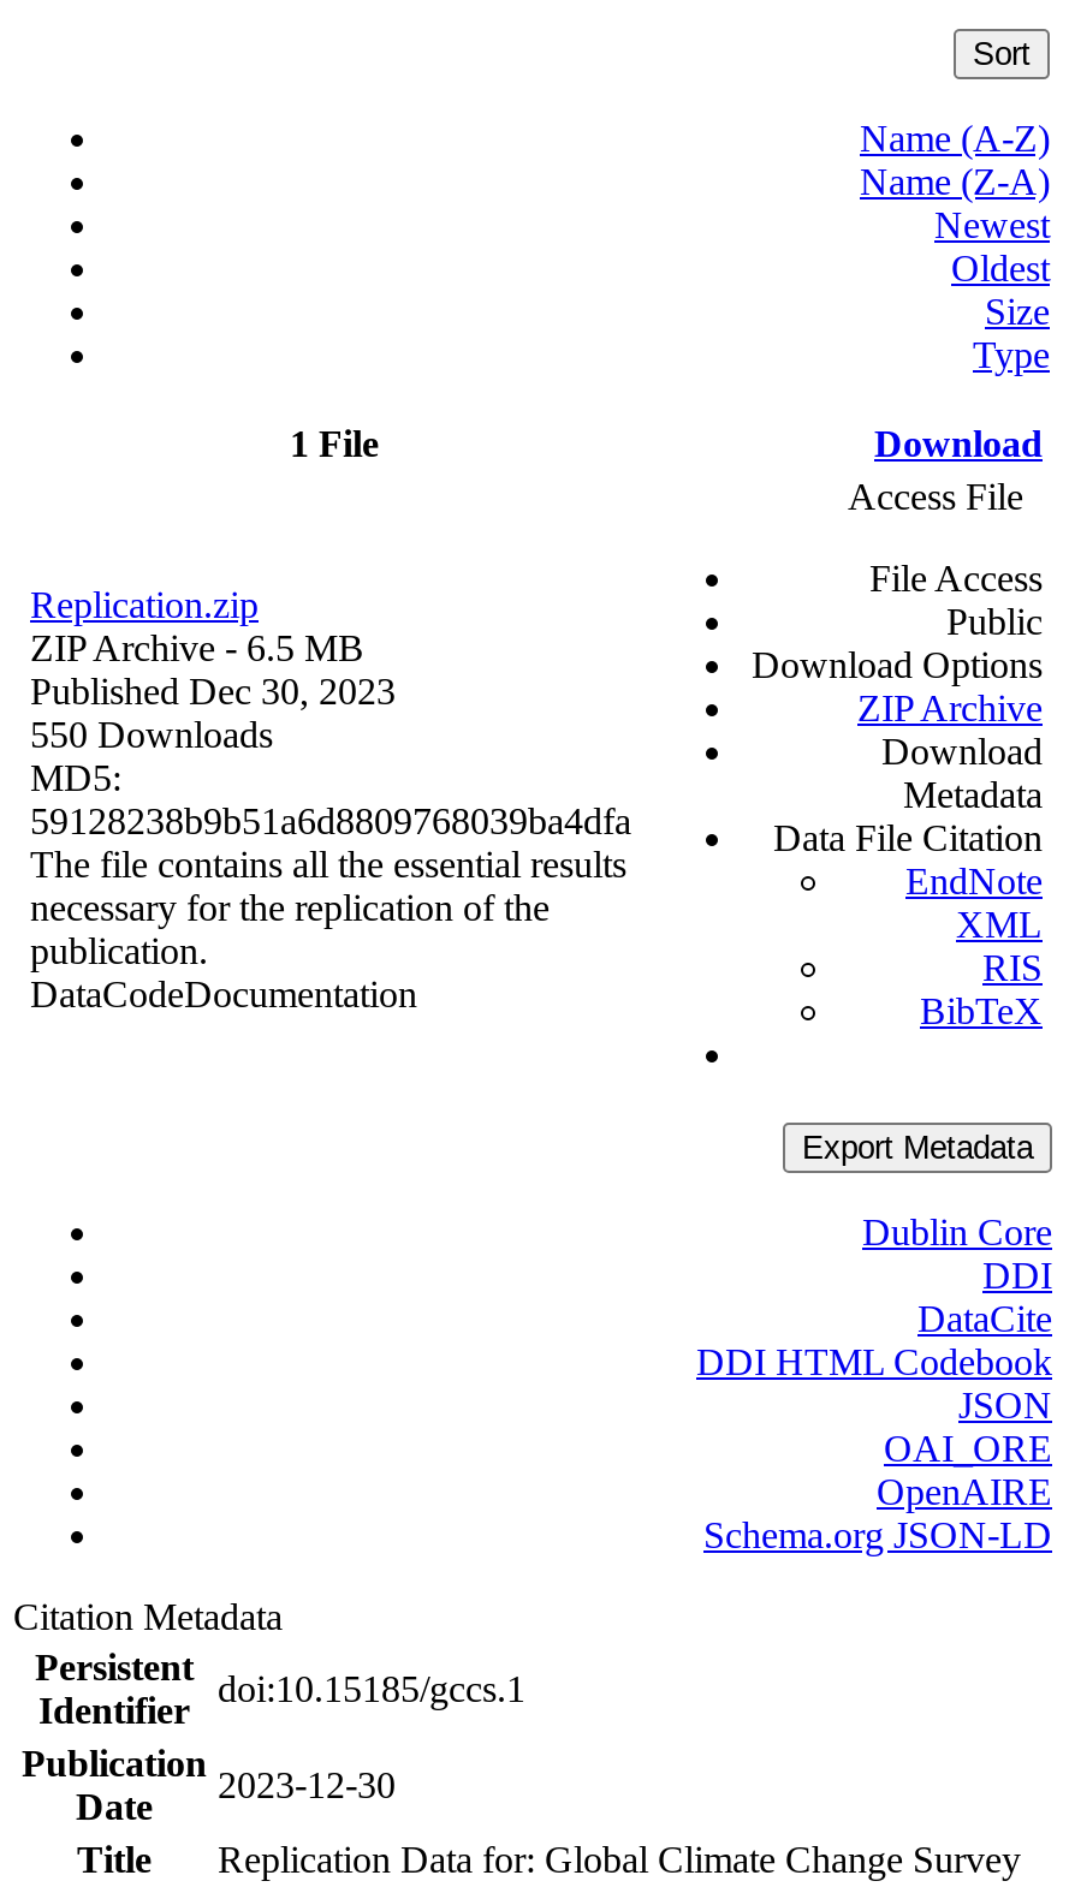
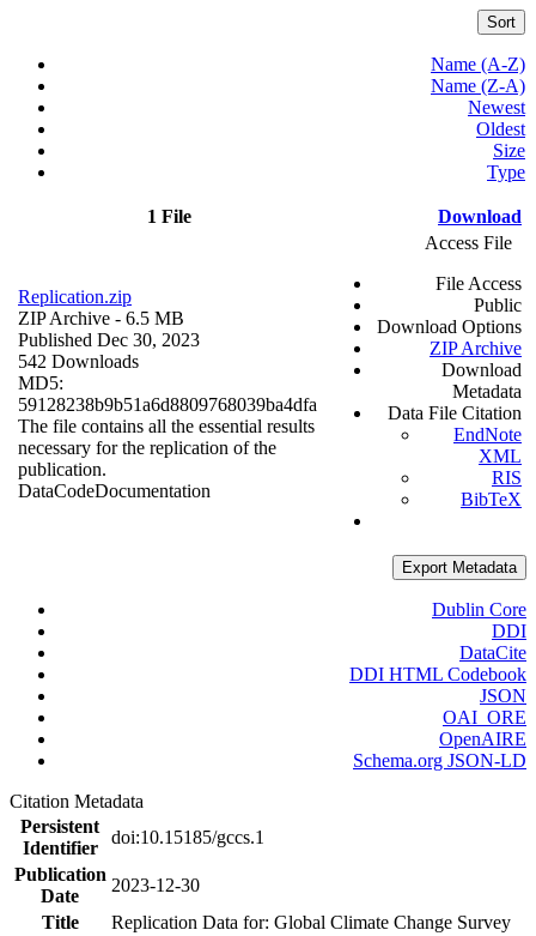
- 550 Downloads
+ 542 Downloads
